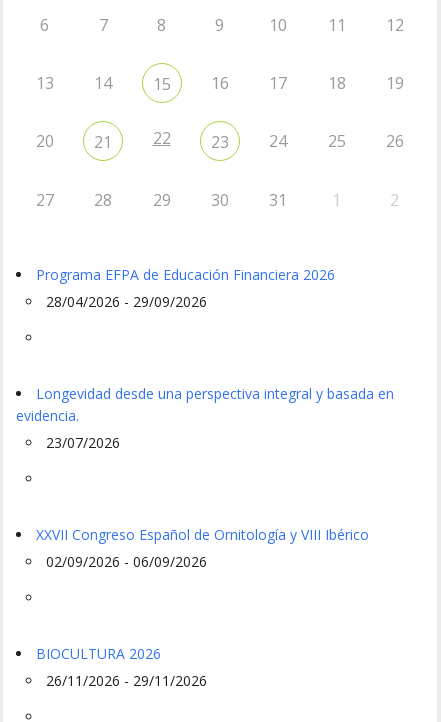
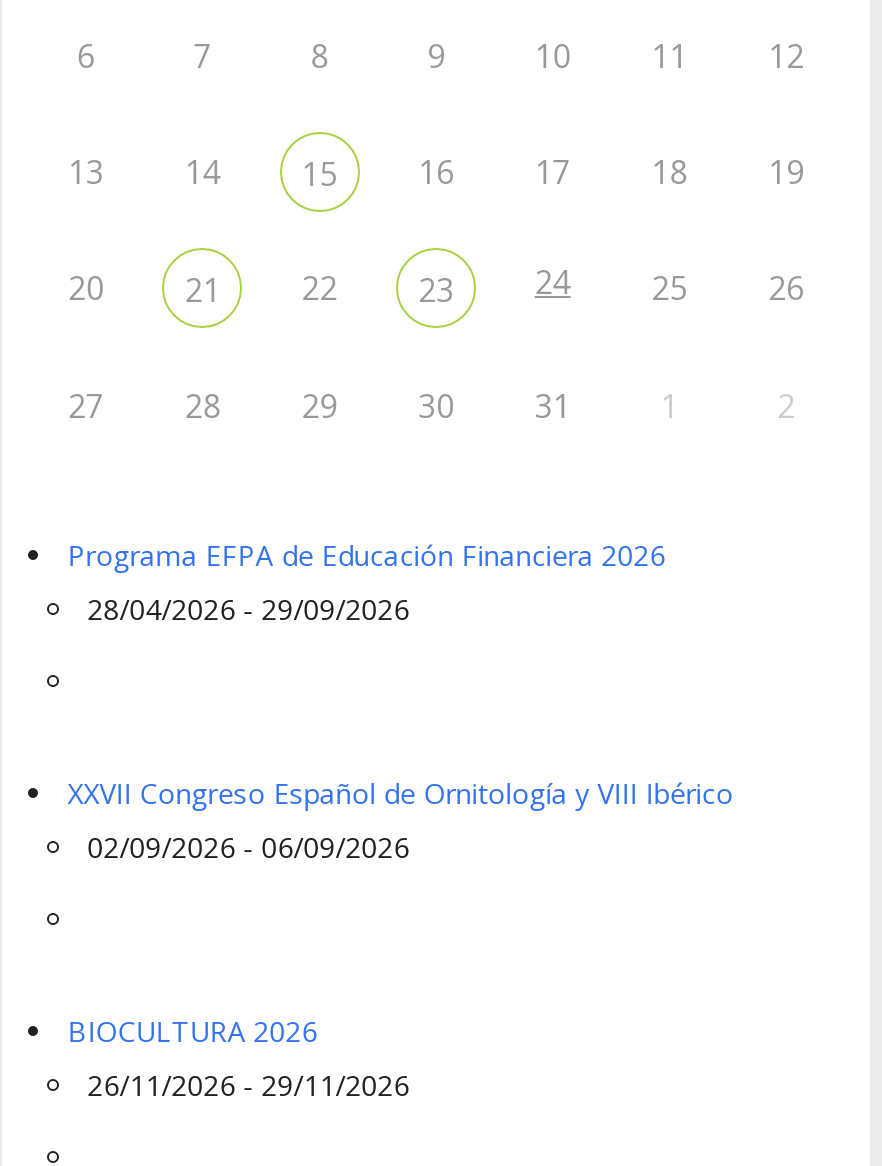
- Longevidad desde una perspectiva integral y basada en
- evidencia.
- 23/07/2026
